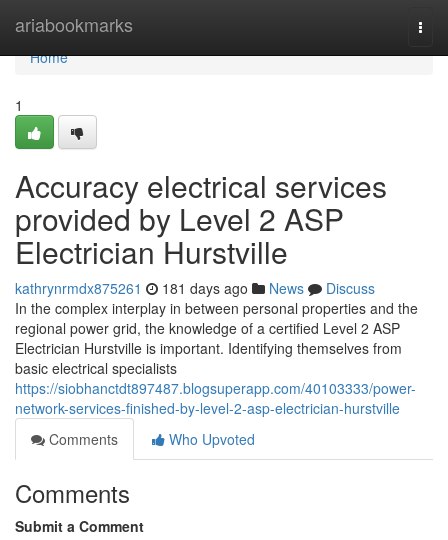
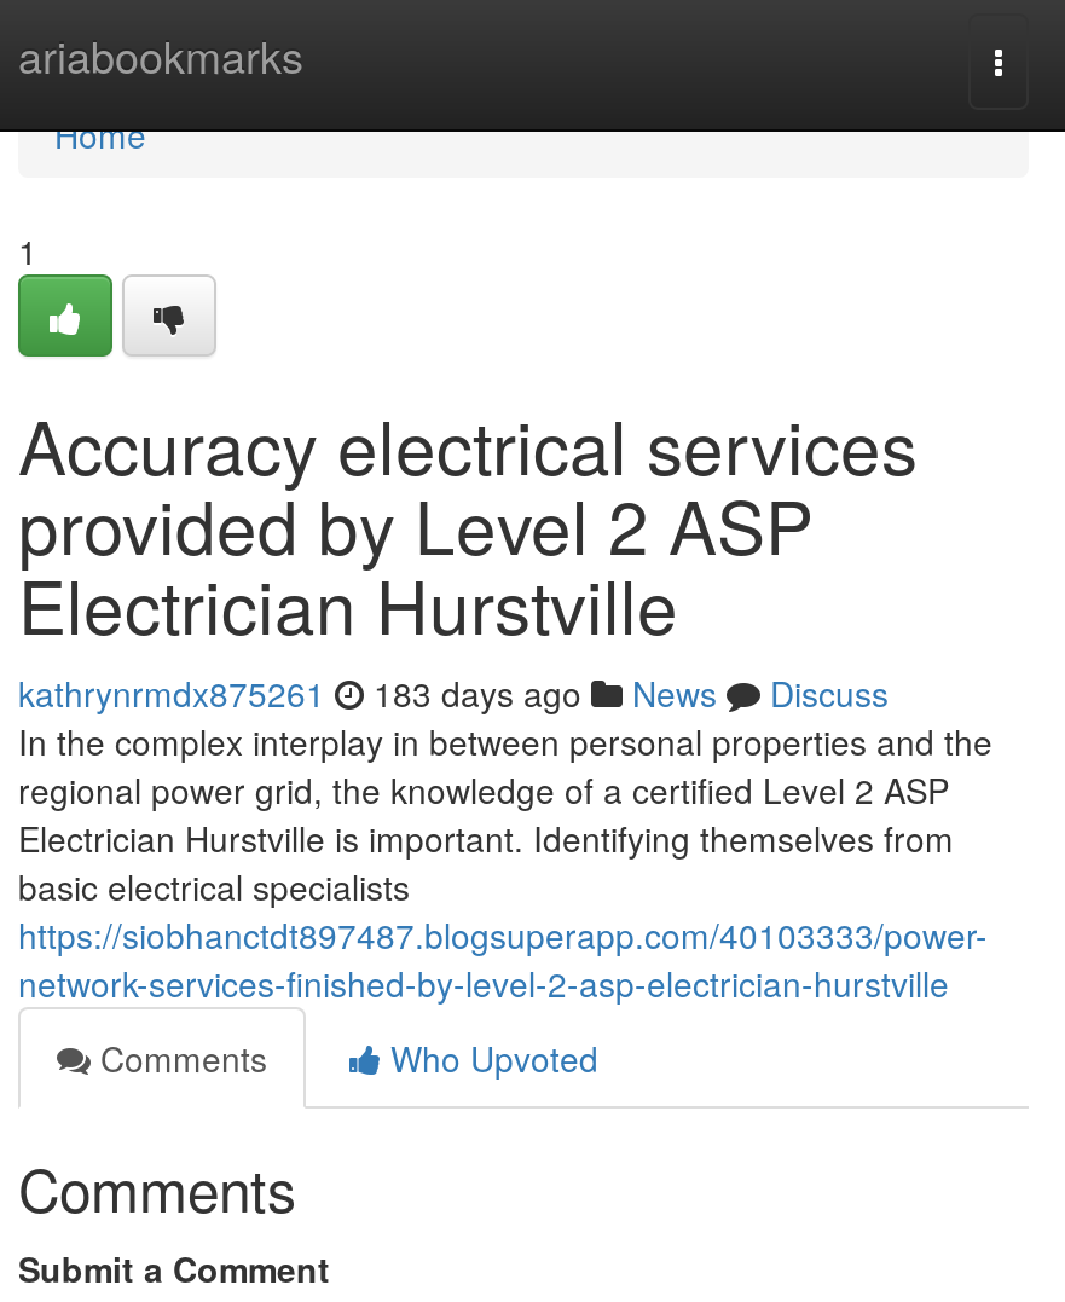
- kathrynrmdx875261 181 days ago News Discuss
+ kathrynrmdx875261 183 days ago News Discuss
